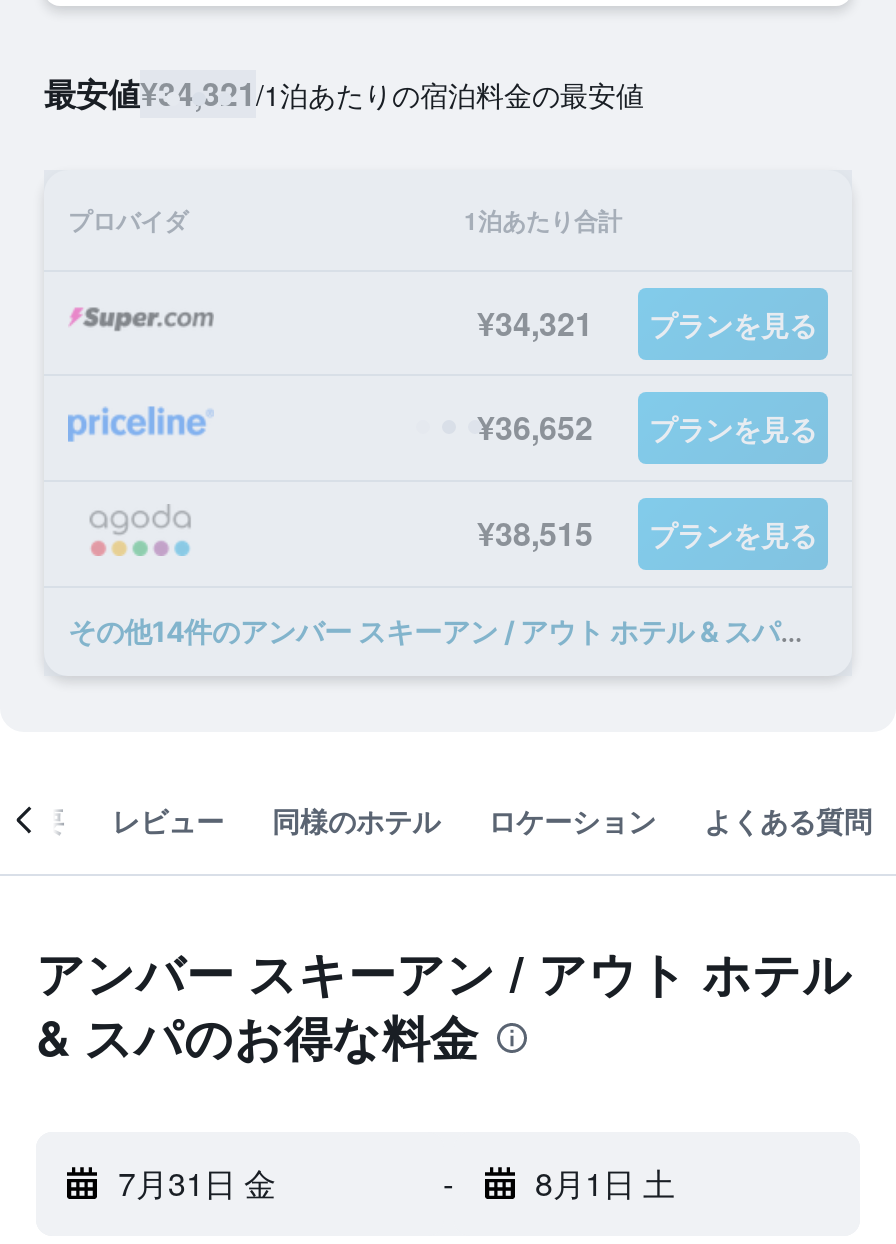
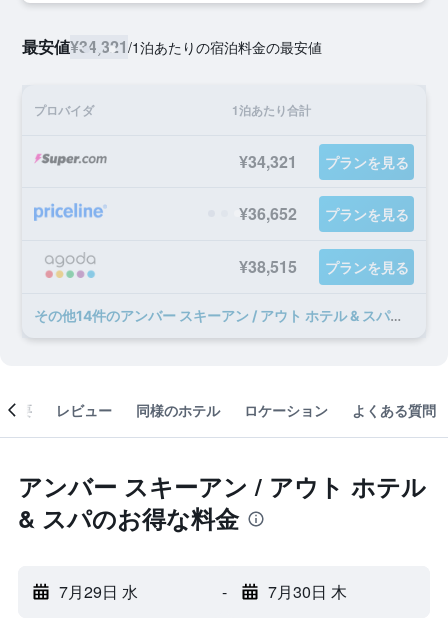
- 7月31日 金
+ 7月29日 水

- 8月1日 土
+ 7月30日 木
